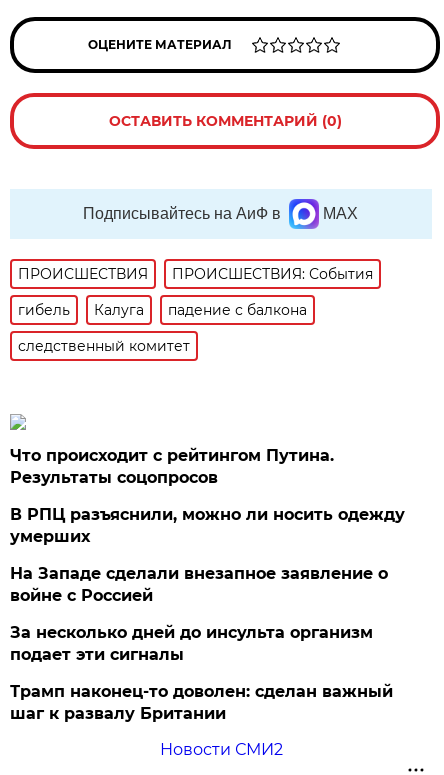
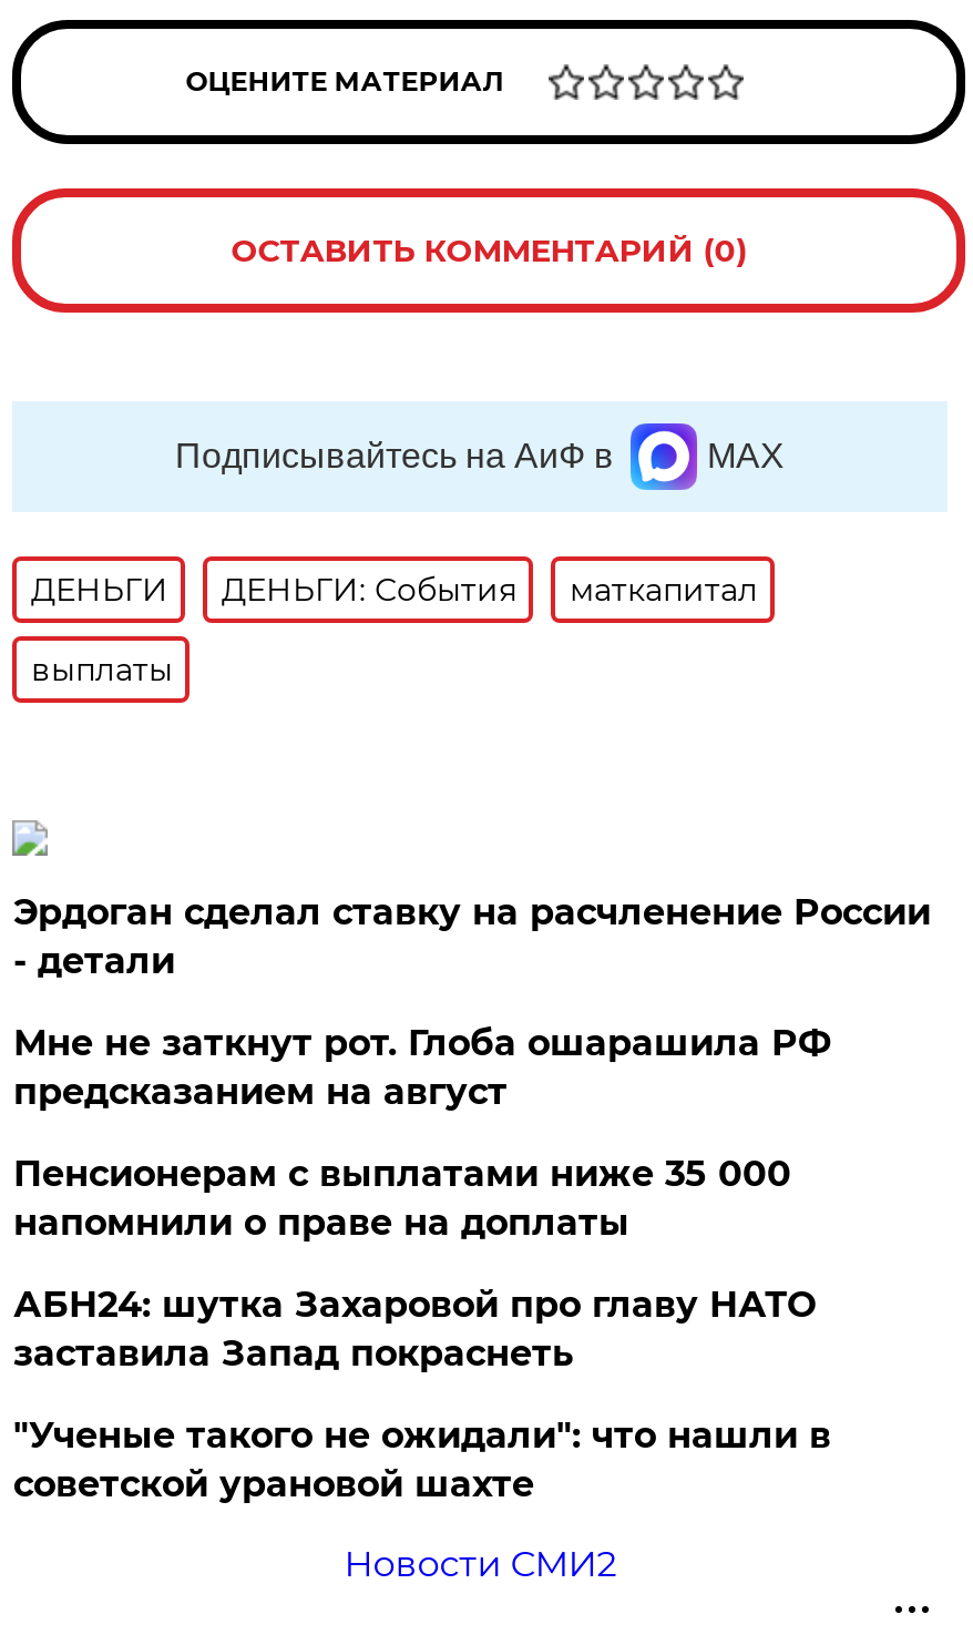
- ПРОИСШЕСТВИЯ
- ПРОИСШЕСТВИЯ: События
- гибель
- Калуга
- падение с балкона
- следственный комитет
+ ДЕНЬГИ
+ ДЕНЬГИ: События
+ маткапитал
+ выплаты

- Что происходит с рейтингом Путина.
- Результаты соцопросов
- В РПЦ разъяснили, можно ли носить одежду
- умерших
- На Западе сделали внезапное заявление о
- войне с Россией
- За несколько дней до инсульта организм
- подает эти сигналы
- Трамп наконец-то доволен: сделан важный
- шаг к развалу Британии
+ Эрдоган сделал ставку на расчленение России
+ - детали
+ Мне не заткнут рот. Глоба ошарашила РФ
+ предсказанием на август
+ Пенсионерам с выплатами ниже 35 000
+ напомнили о праве на доплаты
+ АБН24: шутка Захаровой про главу НАТО
+ заставила Запад покраснеть
+ "Ученые такого не ожидали": что нашли в
+ советской урановой шахте
